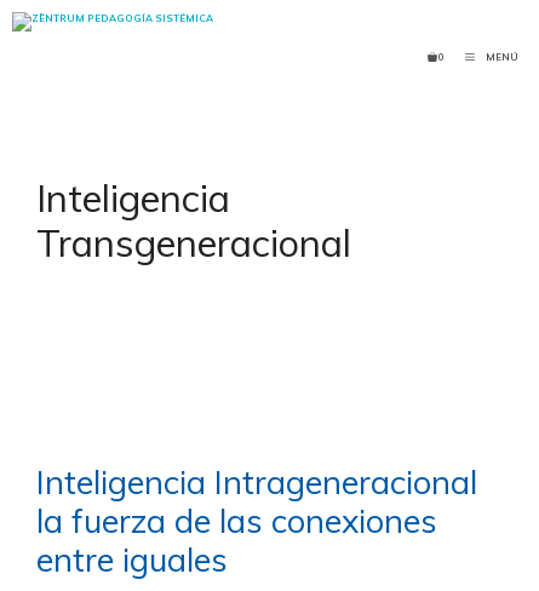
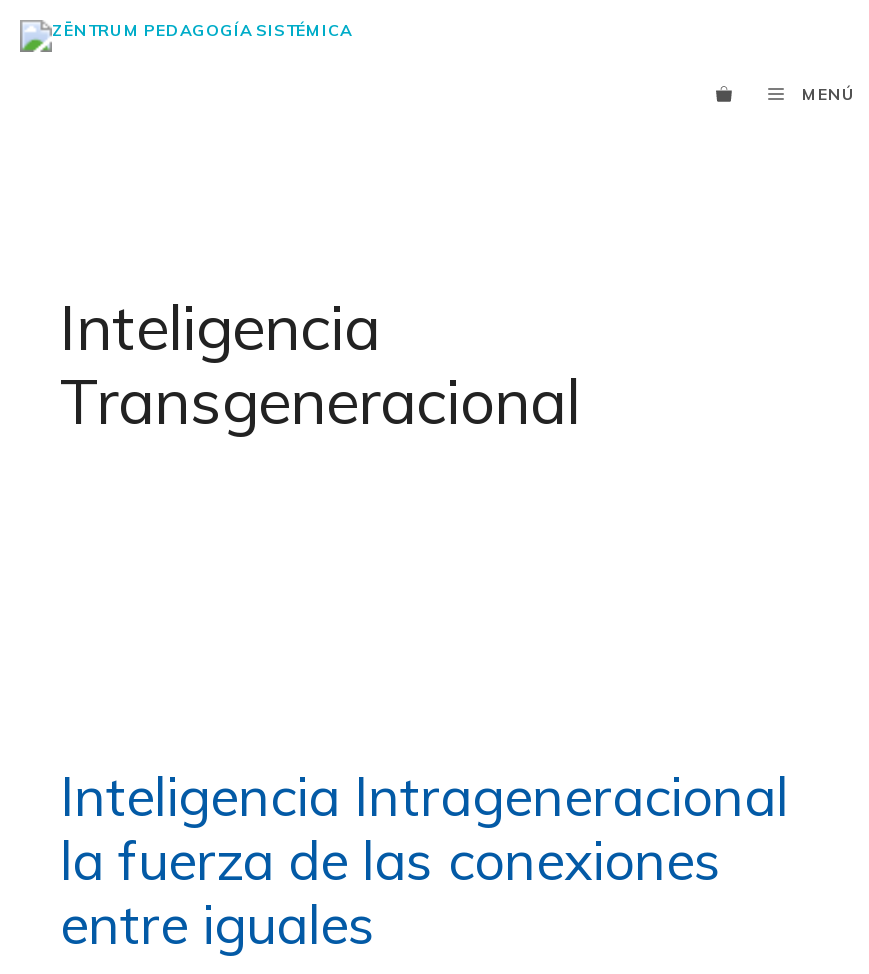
- 0
